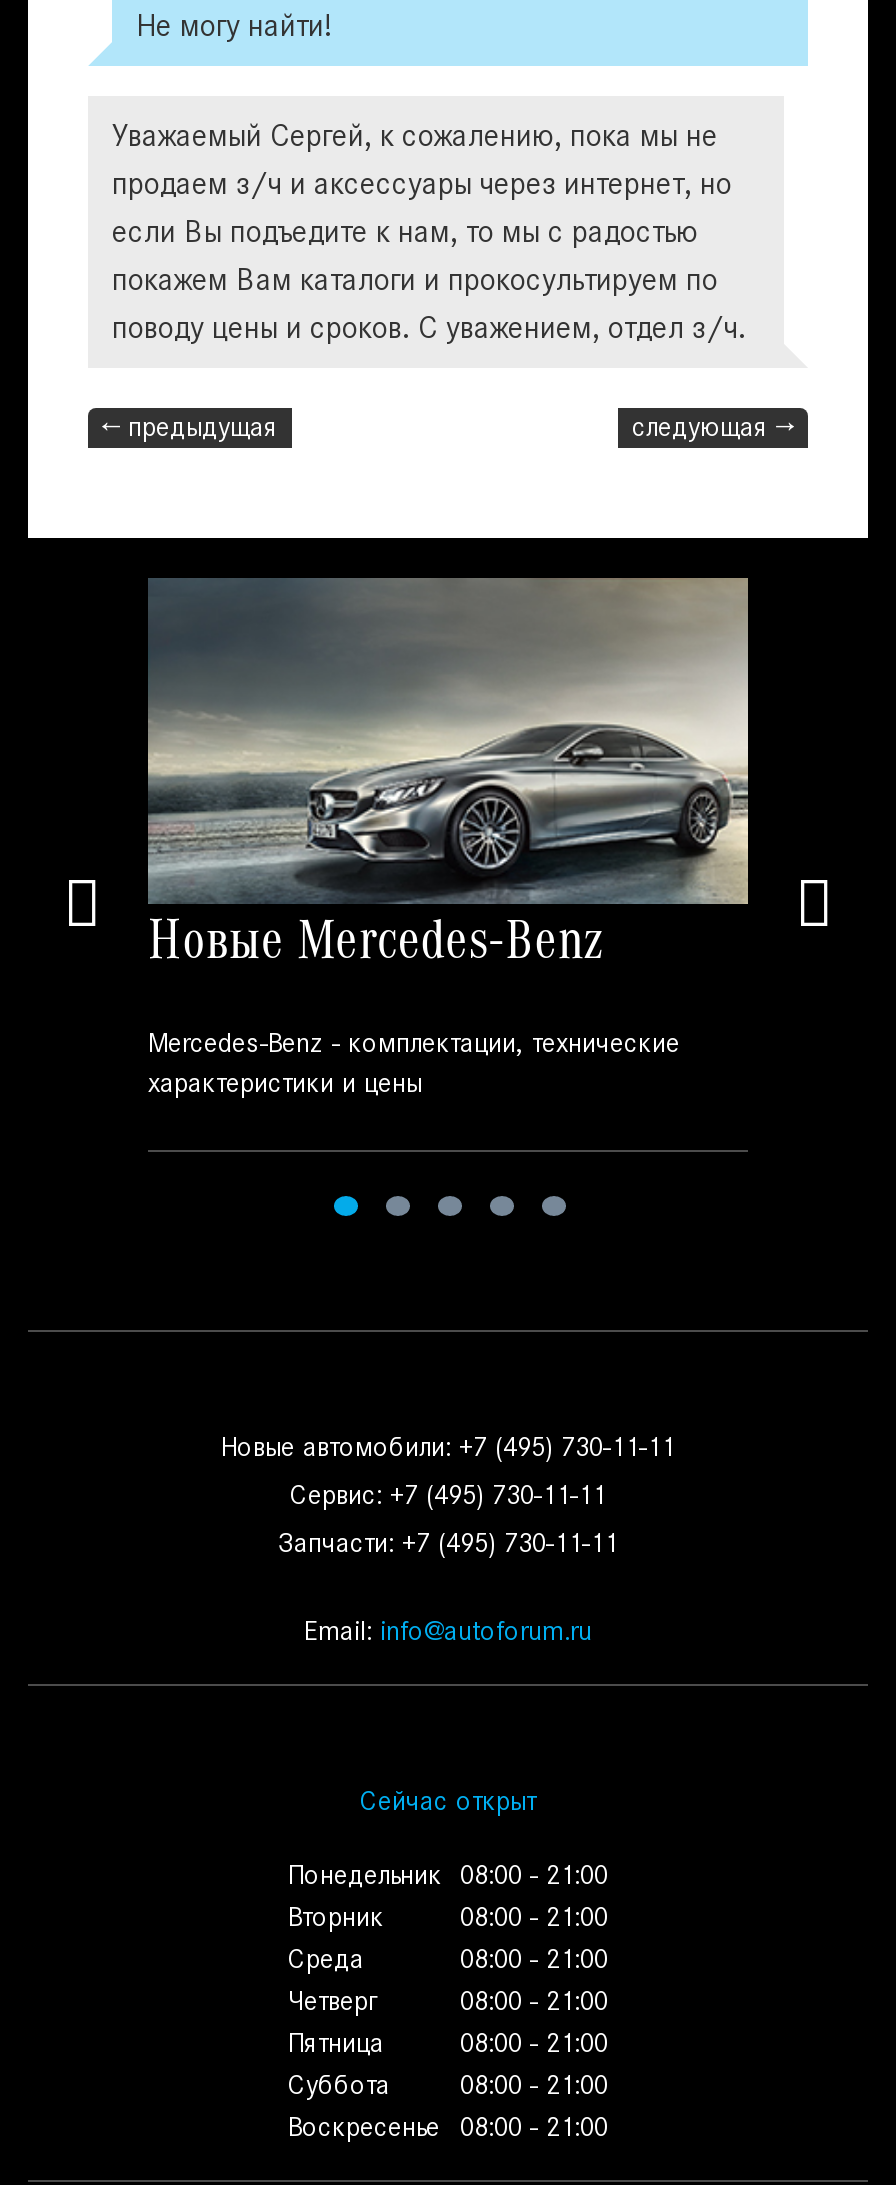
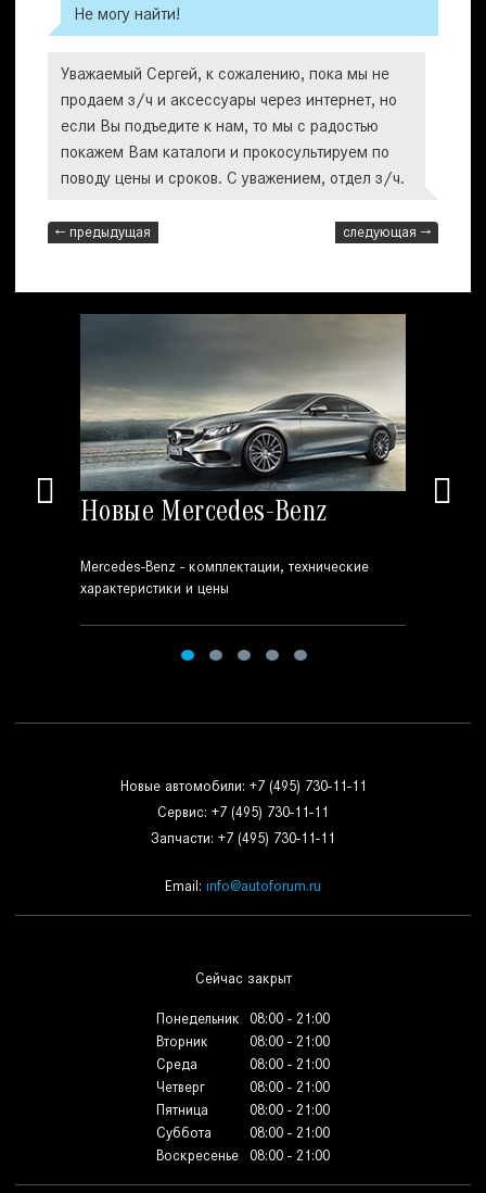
- Сейчас открыт
+ Сейчас закрыт
